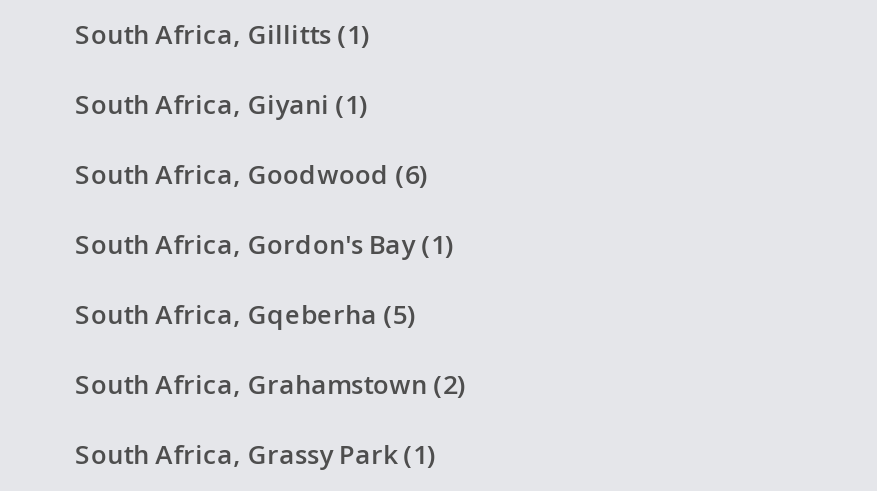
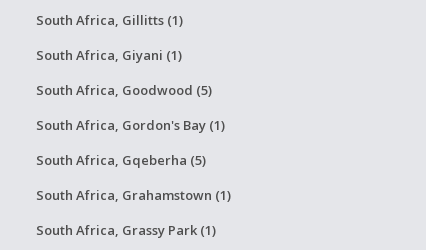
- South Africa, Goodwood (6)
+ South Africa, Goodwood (5)

- South Africa, Grahamstown (2)
+ South Africa, Grahamstown (1)
